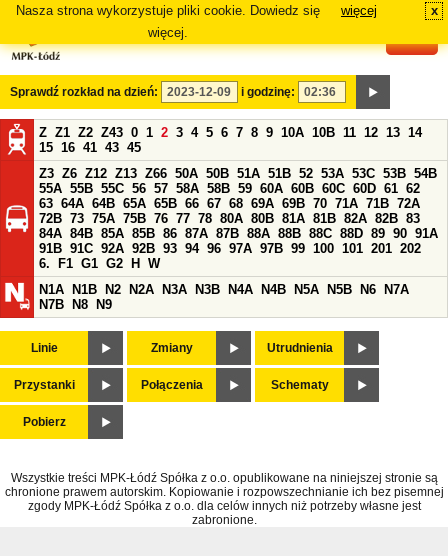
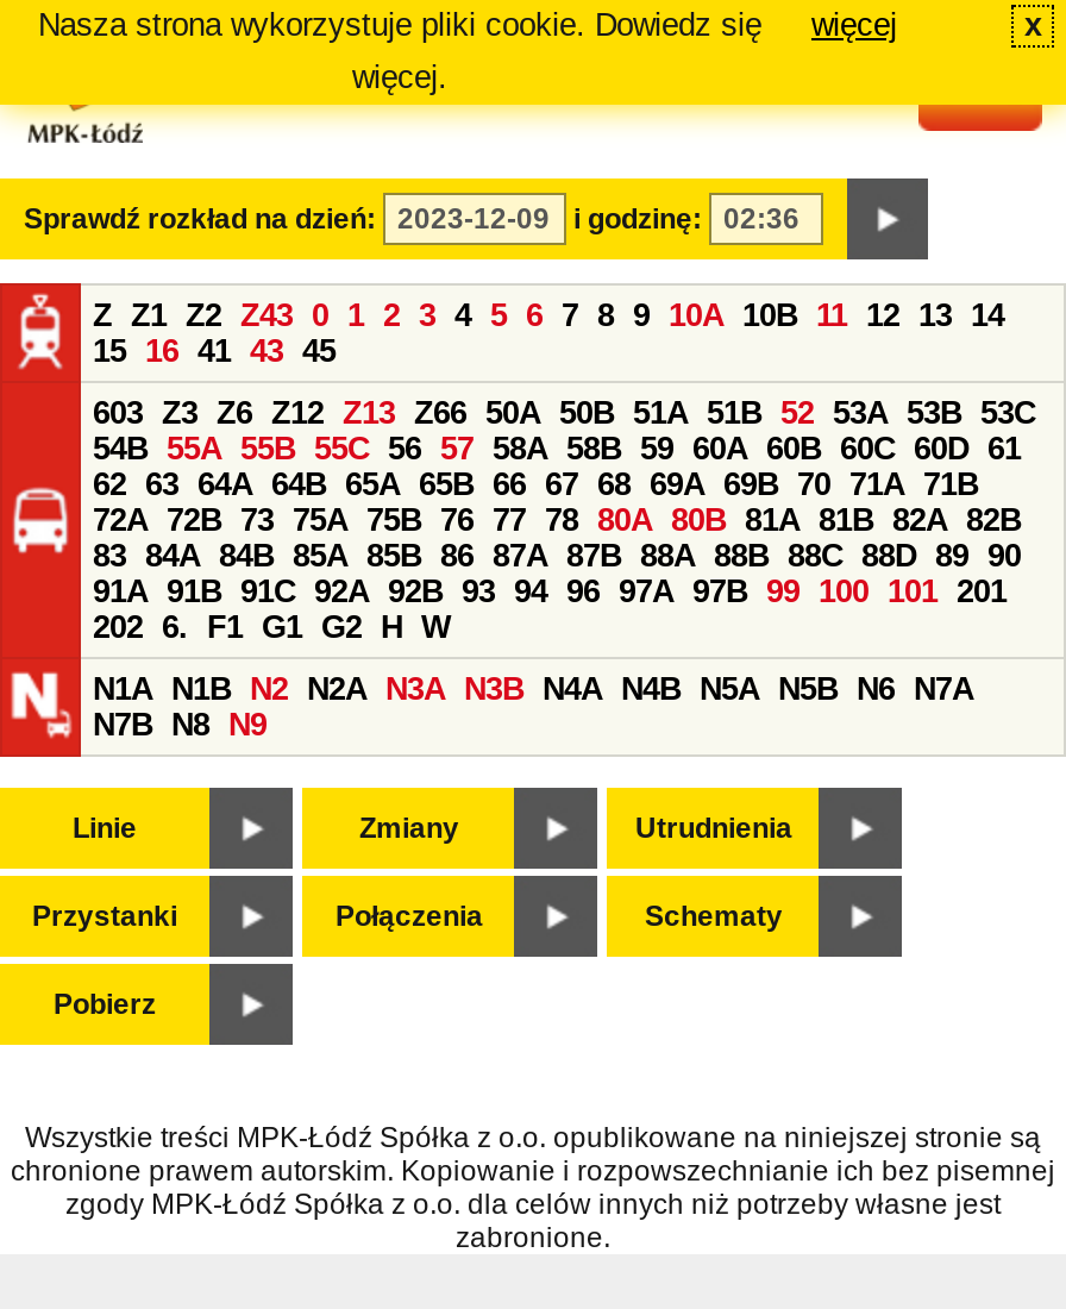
- Z3 Z6 Z12 Z13 Z66 50A 50B 51A 51B 52 53A 53C 53B 54B
- 55A 55B 55C 56 57 58A 58B 59 60A 60B 60C 60D 61 62
- 63 64A 64B 65A 65B 66 67 68 69A 69B 70 71A 71B 72A
- 72B 73 75A 75B 76 77 78 80A 80B 81A 81B 82A 82B 83
- 84A 84B 85A 85B 86 87A 87B 88A 88B 88C 88D 89 90 91A
- 91B 91C 92A 92B 93 94 96 97A 97B 99 100 101 201 202
- 6. F1 G1 G2 H W
+ 603 Z3 Z6 Z12 Z13 Z66 50A 50B 51A 51B 52 53A 53B 53C
+ 54B 55A 55B 55C 56 57 58A 58B 59 60A 60B 60C 60D 61
+ 62 63 64A 64B 65A 65B 66 67 68 69A 69B 70 71A 71B
+ 72A 72B 73 75A 75B 76 77 78 80A 80B 81A 81B 82A 82B
+ 83 84A 84B 85A 85B 86 87A 87B 88A 88B 88C 88D 89 90
+ 91A 91B 91C 92A 92B 93 94 96 97A 97B 99 100 101 201
+ 202 6. F1 G1 G2 H W
